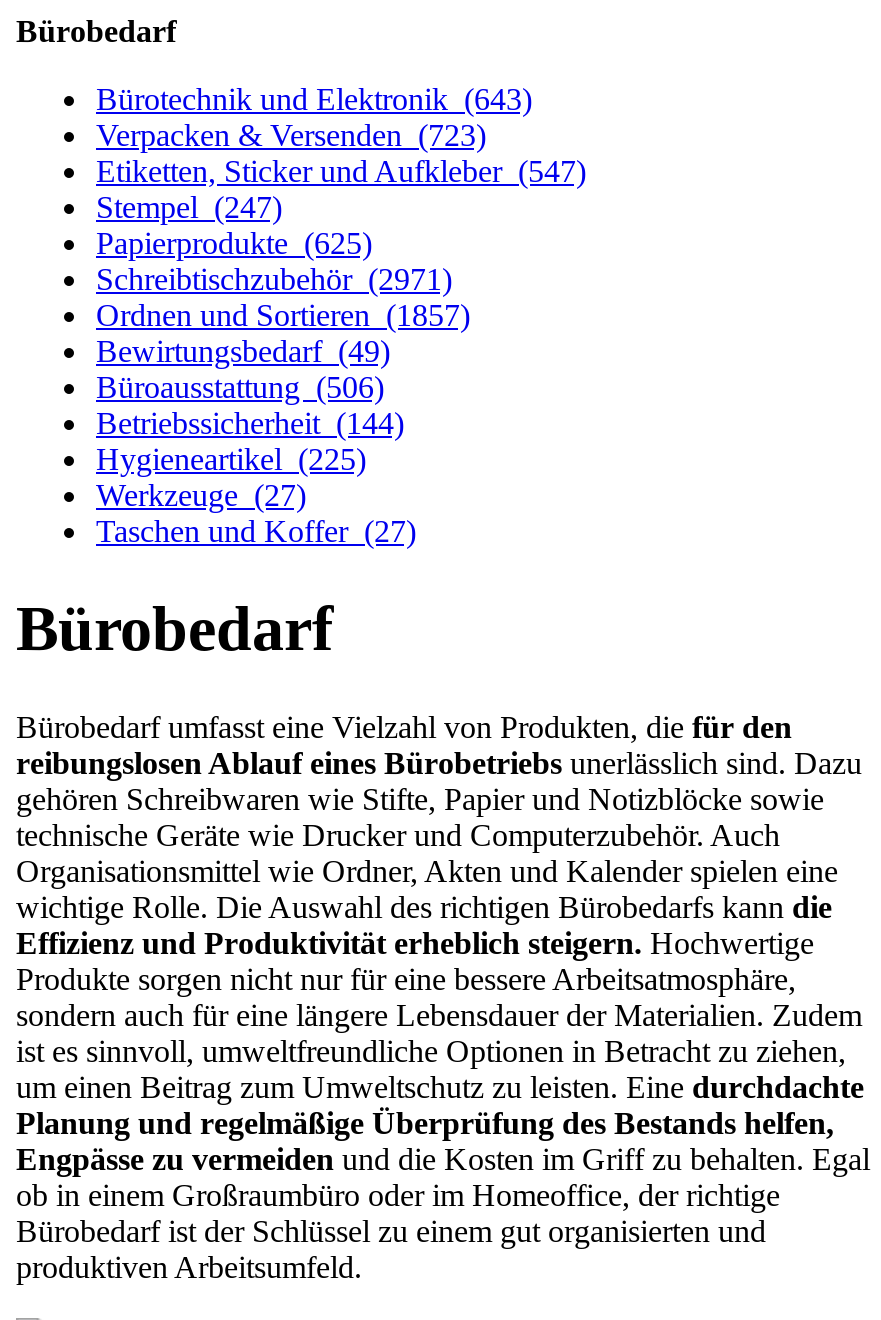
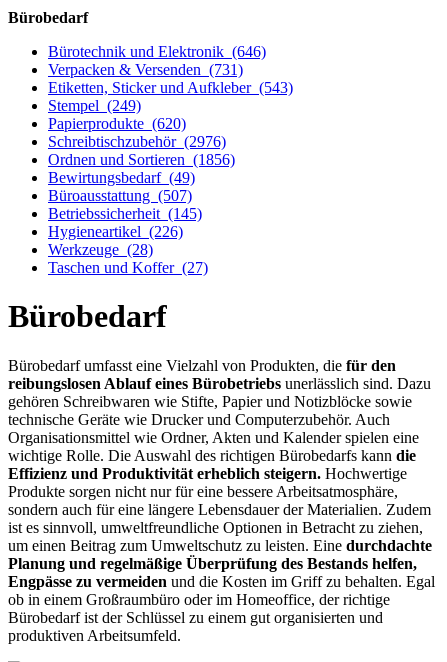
- Bürotechnik und Elektronik (643)
+ Bürotechnik und Elektronik (646)

- Verpacken & Versenden (723)
+ Verpacken & Versenden (731)

- Etiketten, Sticker und Aufkleber (547)
+ Etiketten, Sticker und Aufkleber (543)

- Stempel (247)
+ Stempel (249)

- Papierprodukte (625)
+ Papierprodukte (620)

- Schreibtischzubehör (2971)
+ Schreibtischzubehör (2976)

- Ordnen und Sortieren (1857)
+ Ordnen und Sortieren (1856)

- Büroausstattung (506)
+ Büroausstattung (507)

- Betriebssicherheit (144)
+ Betriebssicherheit (145)

- Hygieneartikel (225)
+ Hygieneartikel (226)

- Werkzeuge (27)
+ Werkzeuge (28)
